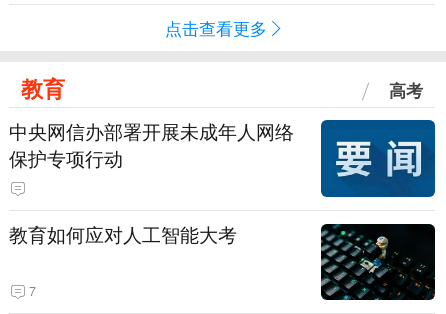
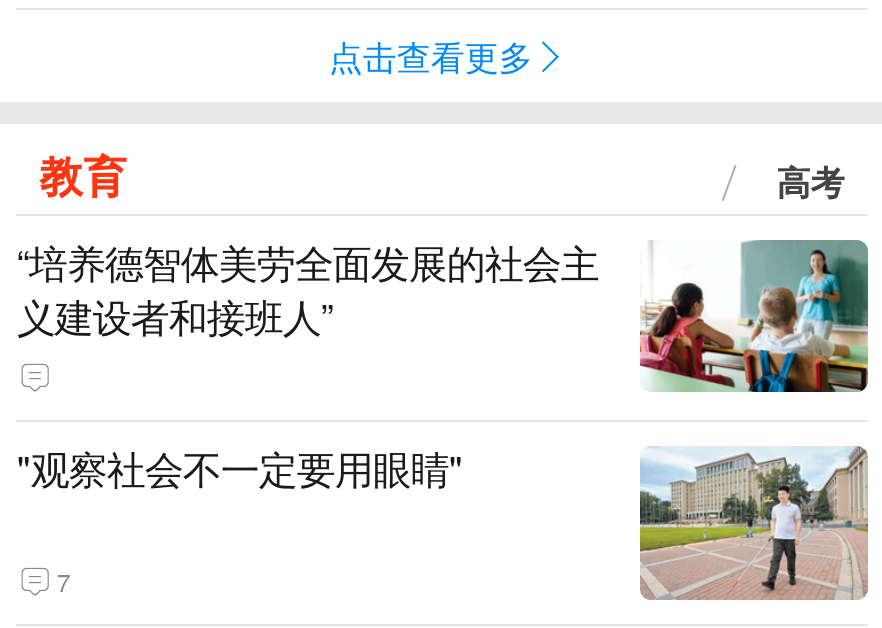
- [image]
- 中央网信办部署开展未成年人网络
- 保护专项行动
+ [image]
+ “培养德智体美劳全面发展的社会主
+ 义建设者和接班人”

- 教育如何应对人工智能大考
+ "观察社会不一定要用眼睛"

- [image]
+ [image]
